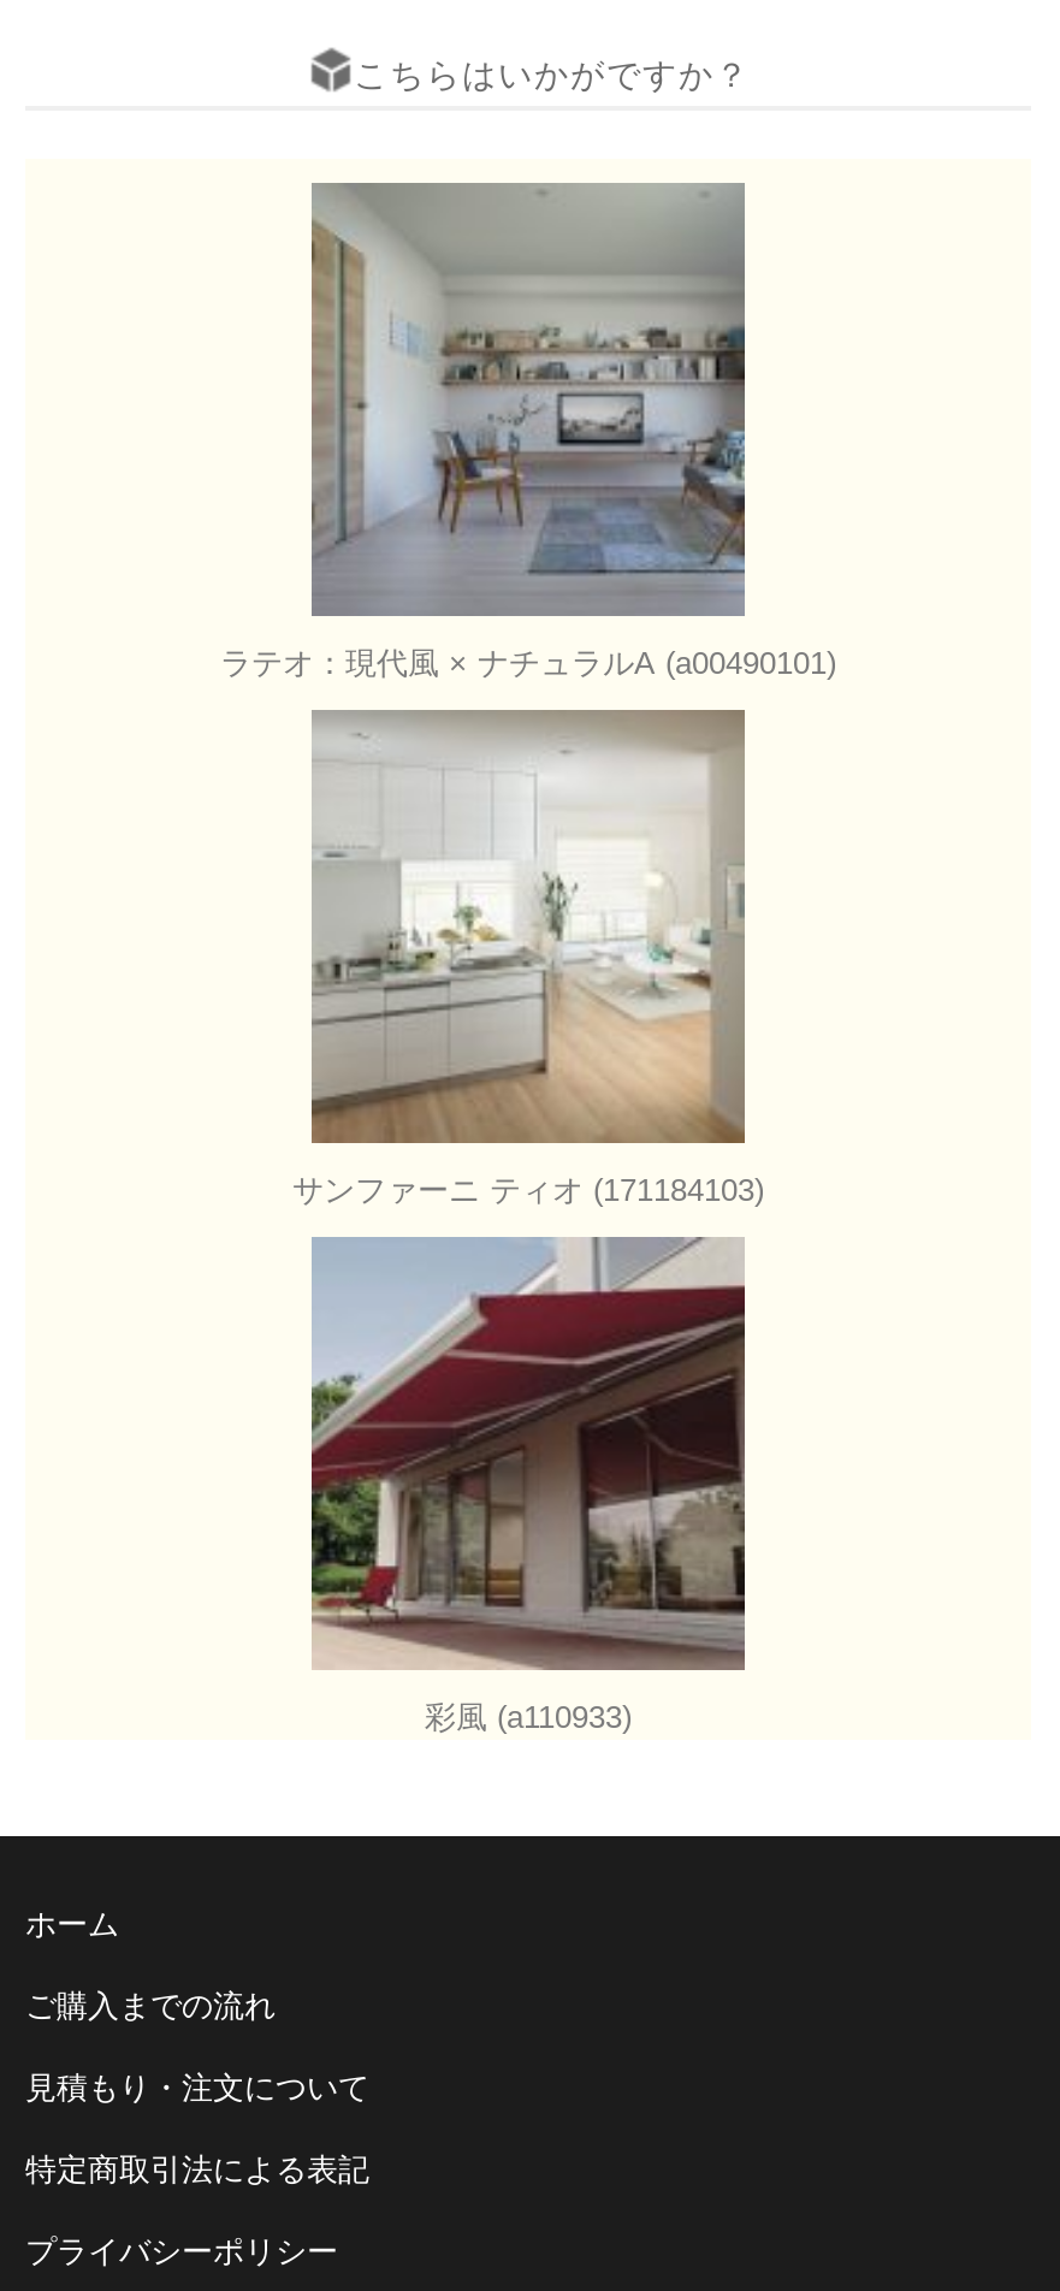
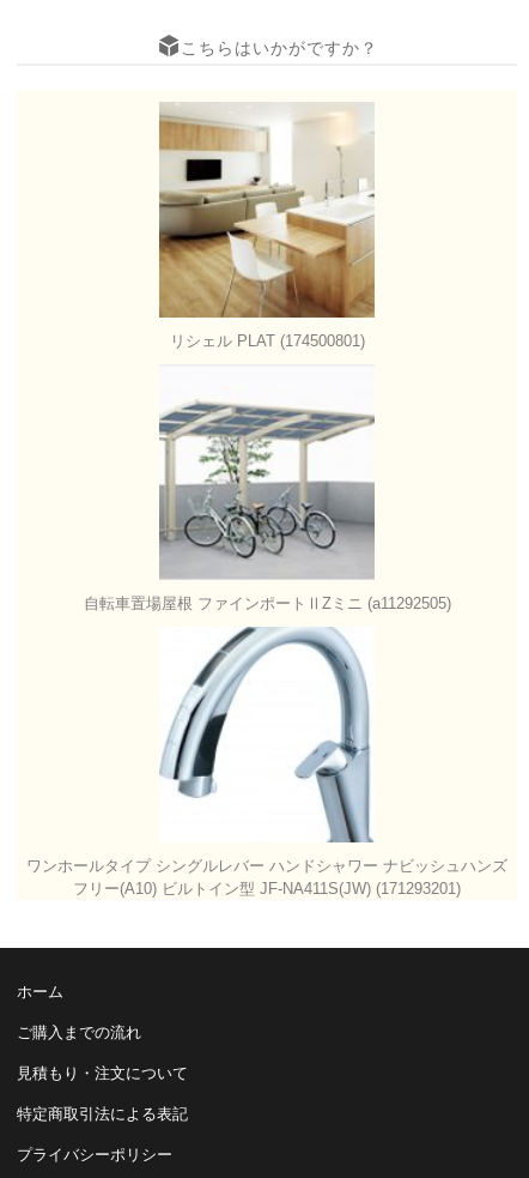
- [image]
- ラテオ：現代風 × ナチュラルA (a00490101)
+ [image]
+ リシェル PLAT (174500801)

- [image]
- サンファーニ ティオ (171184103)
+ [image]
+ 自転車置場屋根 ファインポートⅡZミニ (a11292505)

- [image]
- 彩風 (a110933)
+ [image]
+ ワンホールタイプ シングルレバー ハンドシャワー ナビッシュハンズ
+ フリー(A10) ビルトイン型 JF-NA411S(JW) (171293201)
